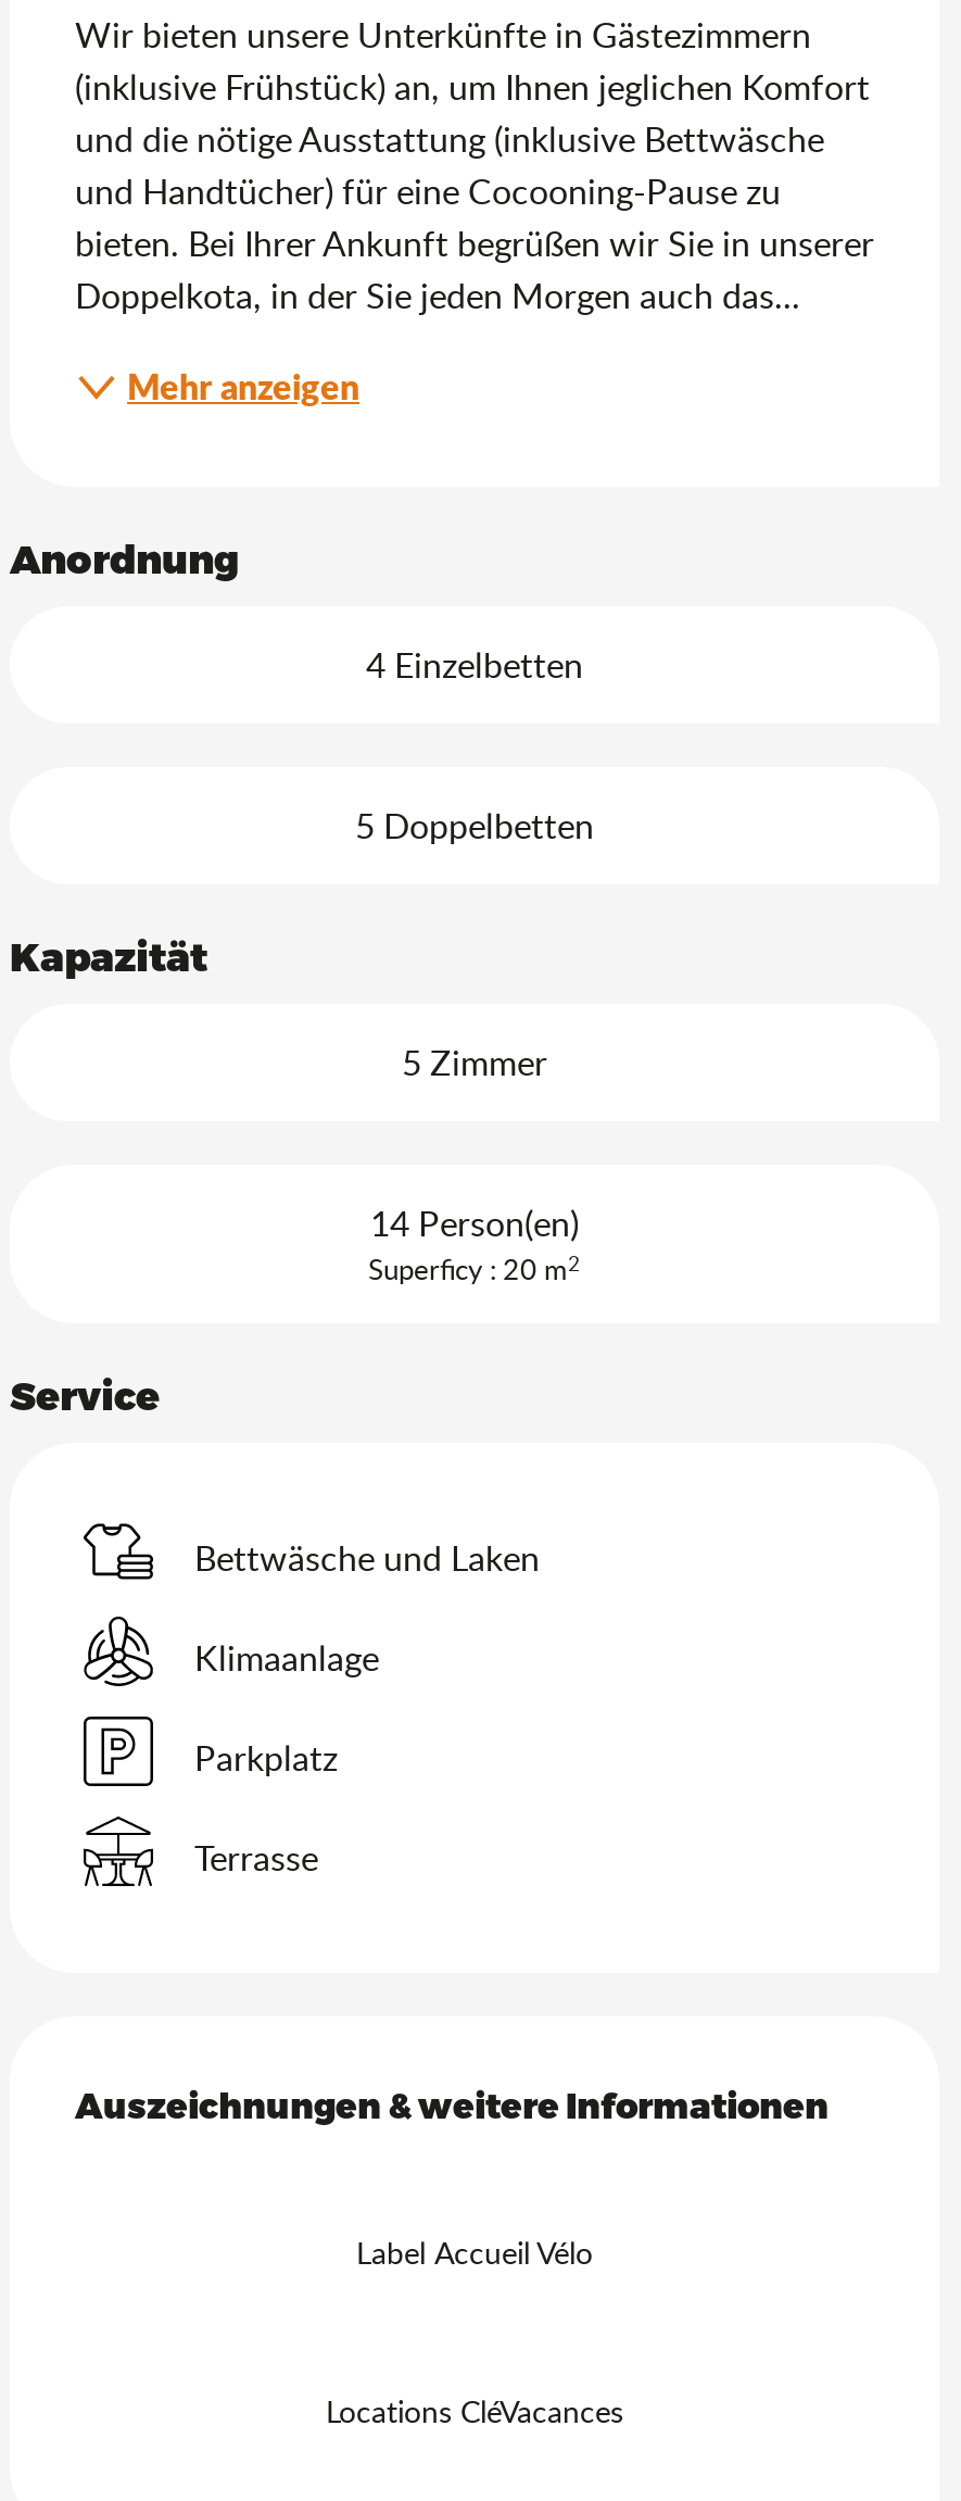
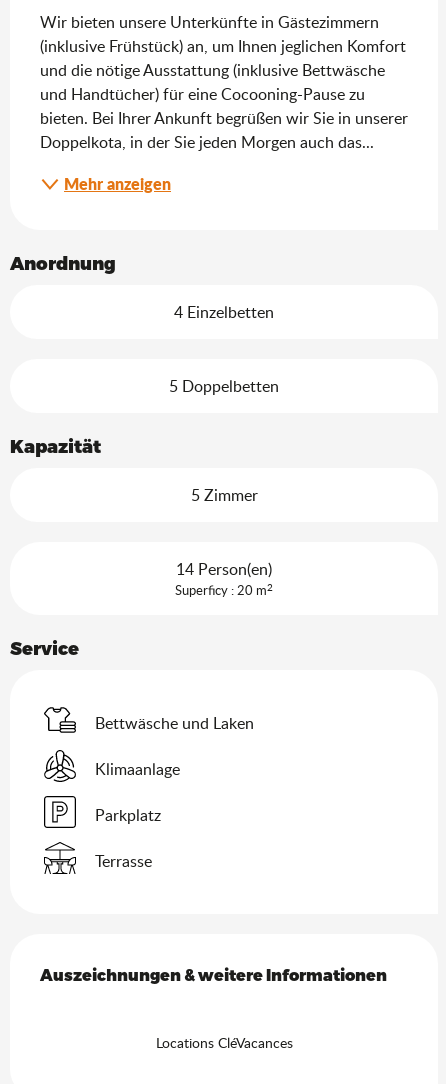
- Label Accueil Vélo
